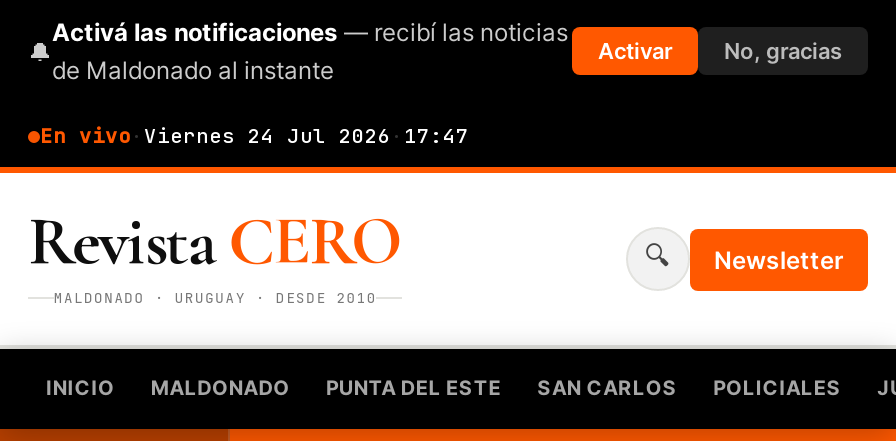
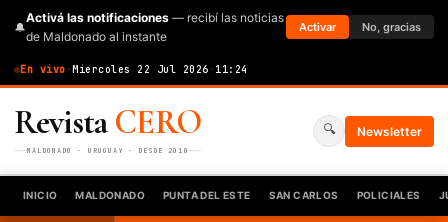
- En vivo · Viernes 24 Jul 2026 · 17:47
+ En vivo · Miercoles 22 Jul 2026 · 11:24
